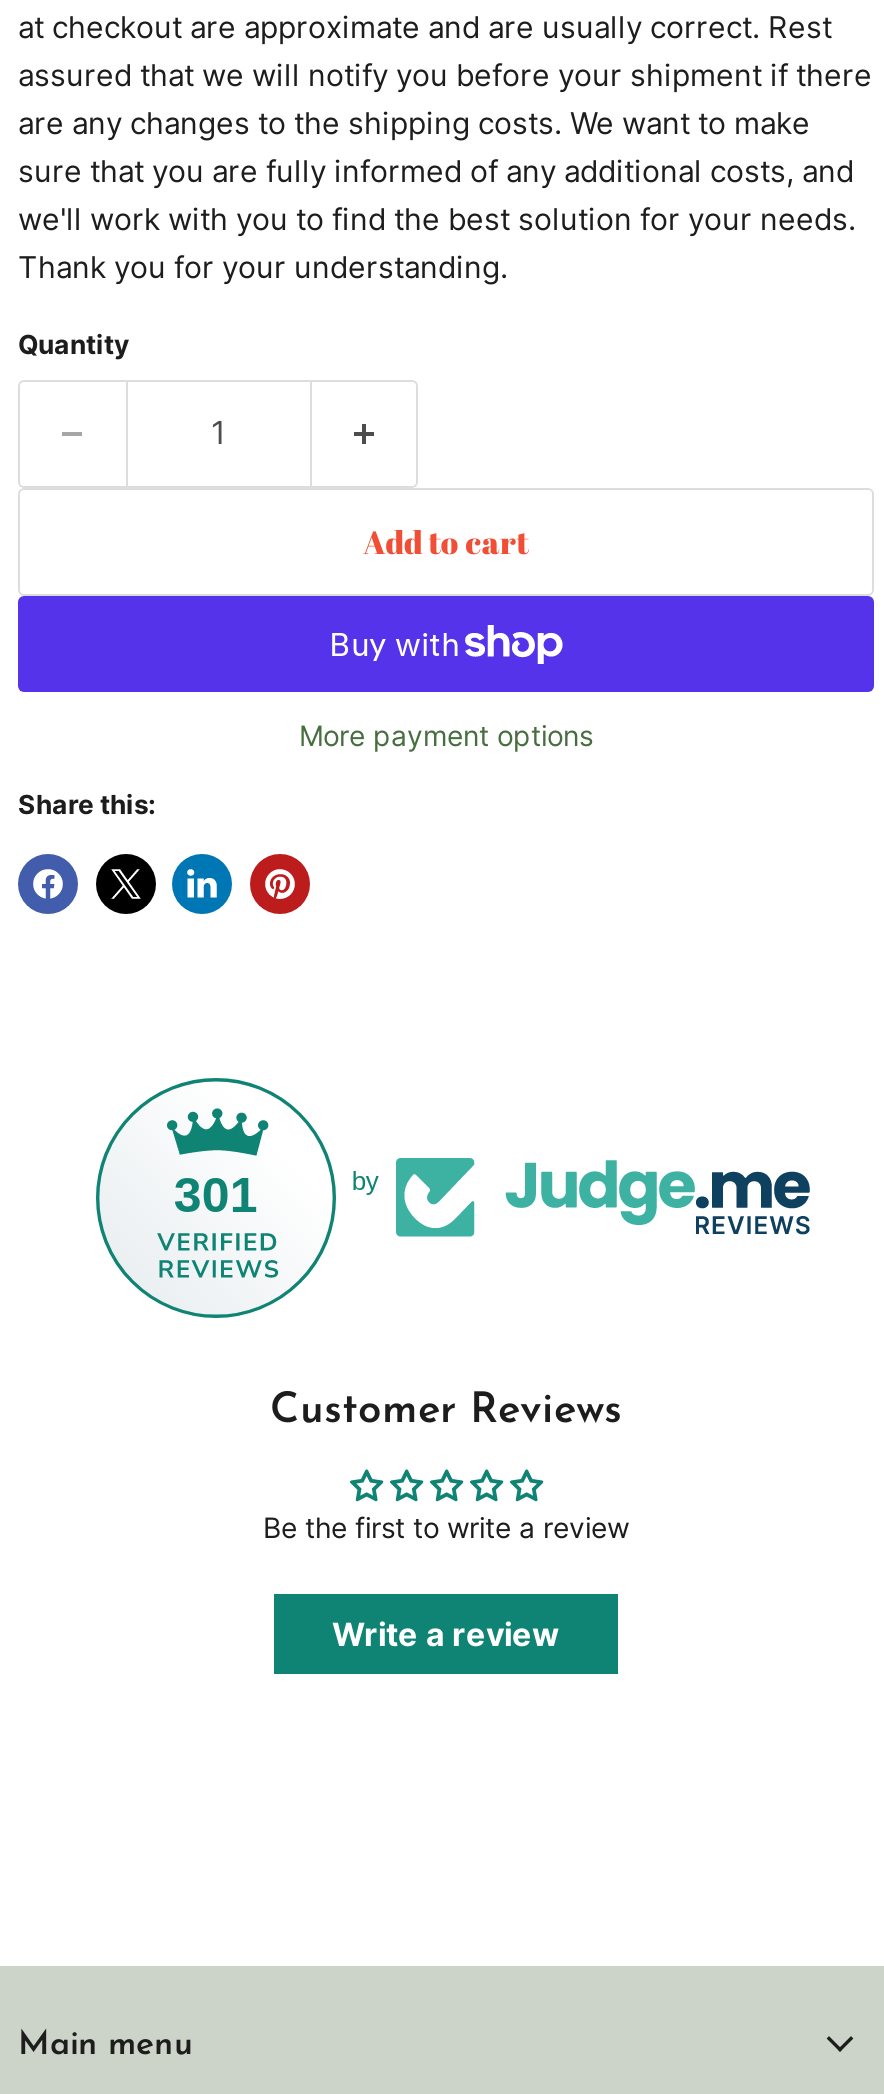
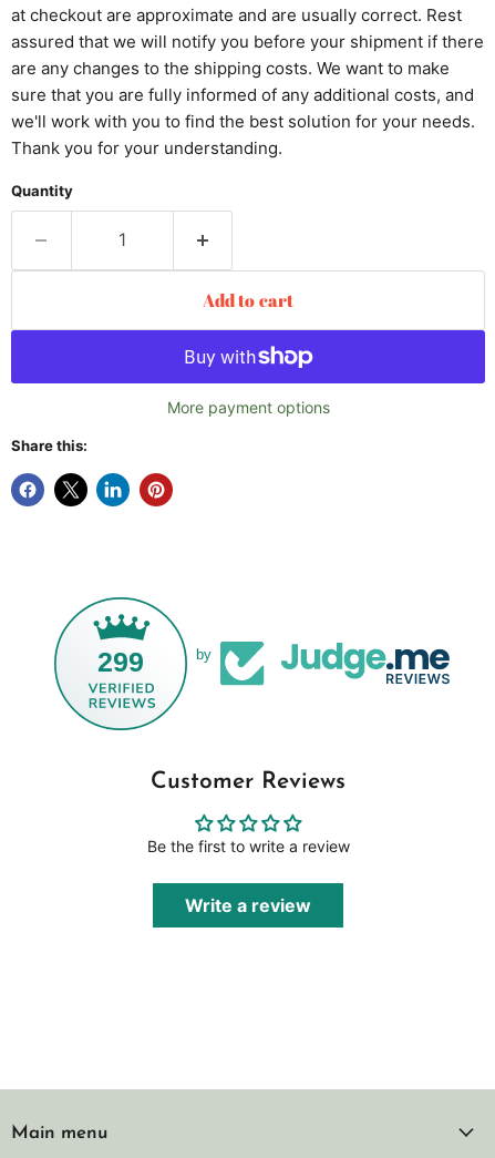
- 301
+ 299
